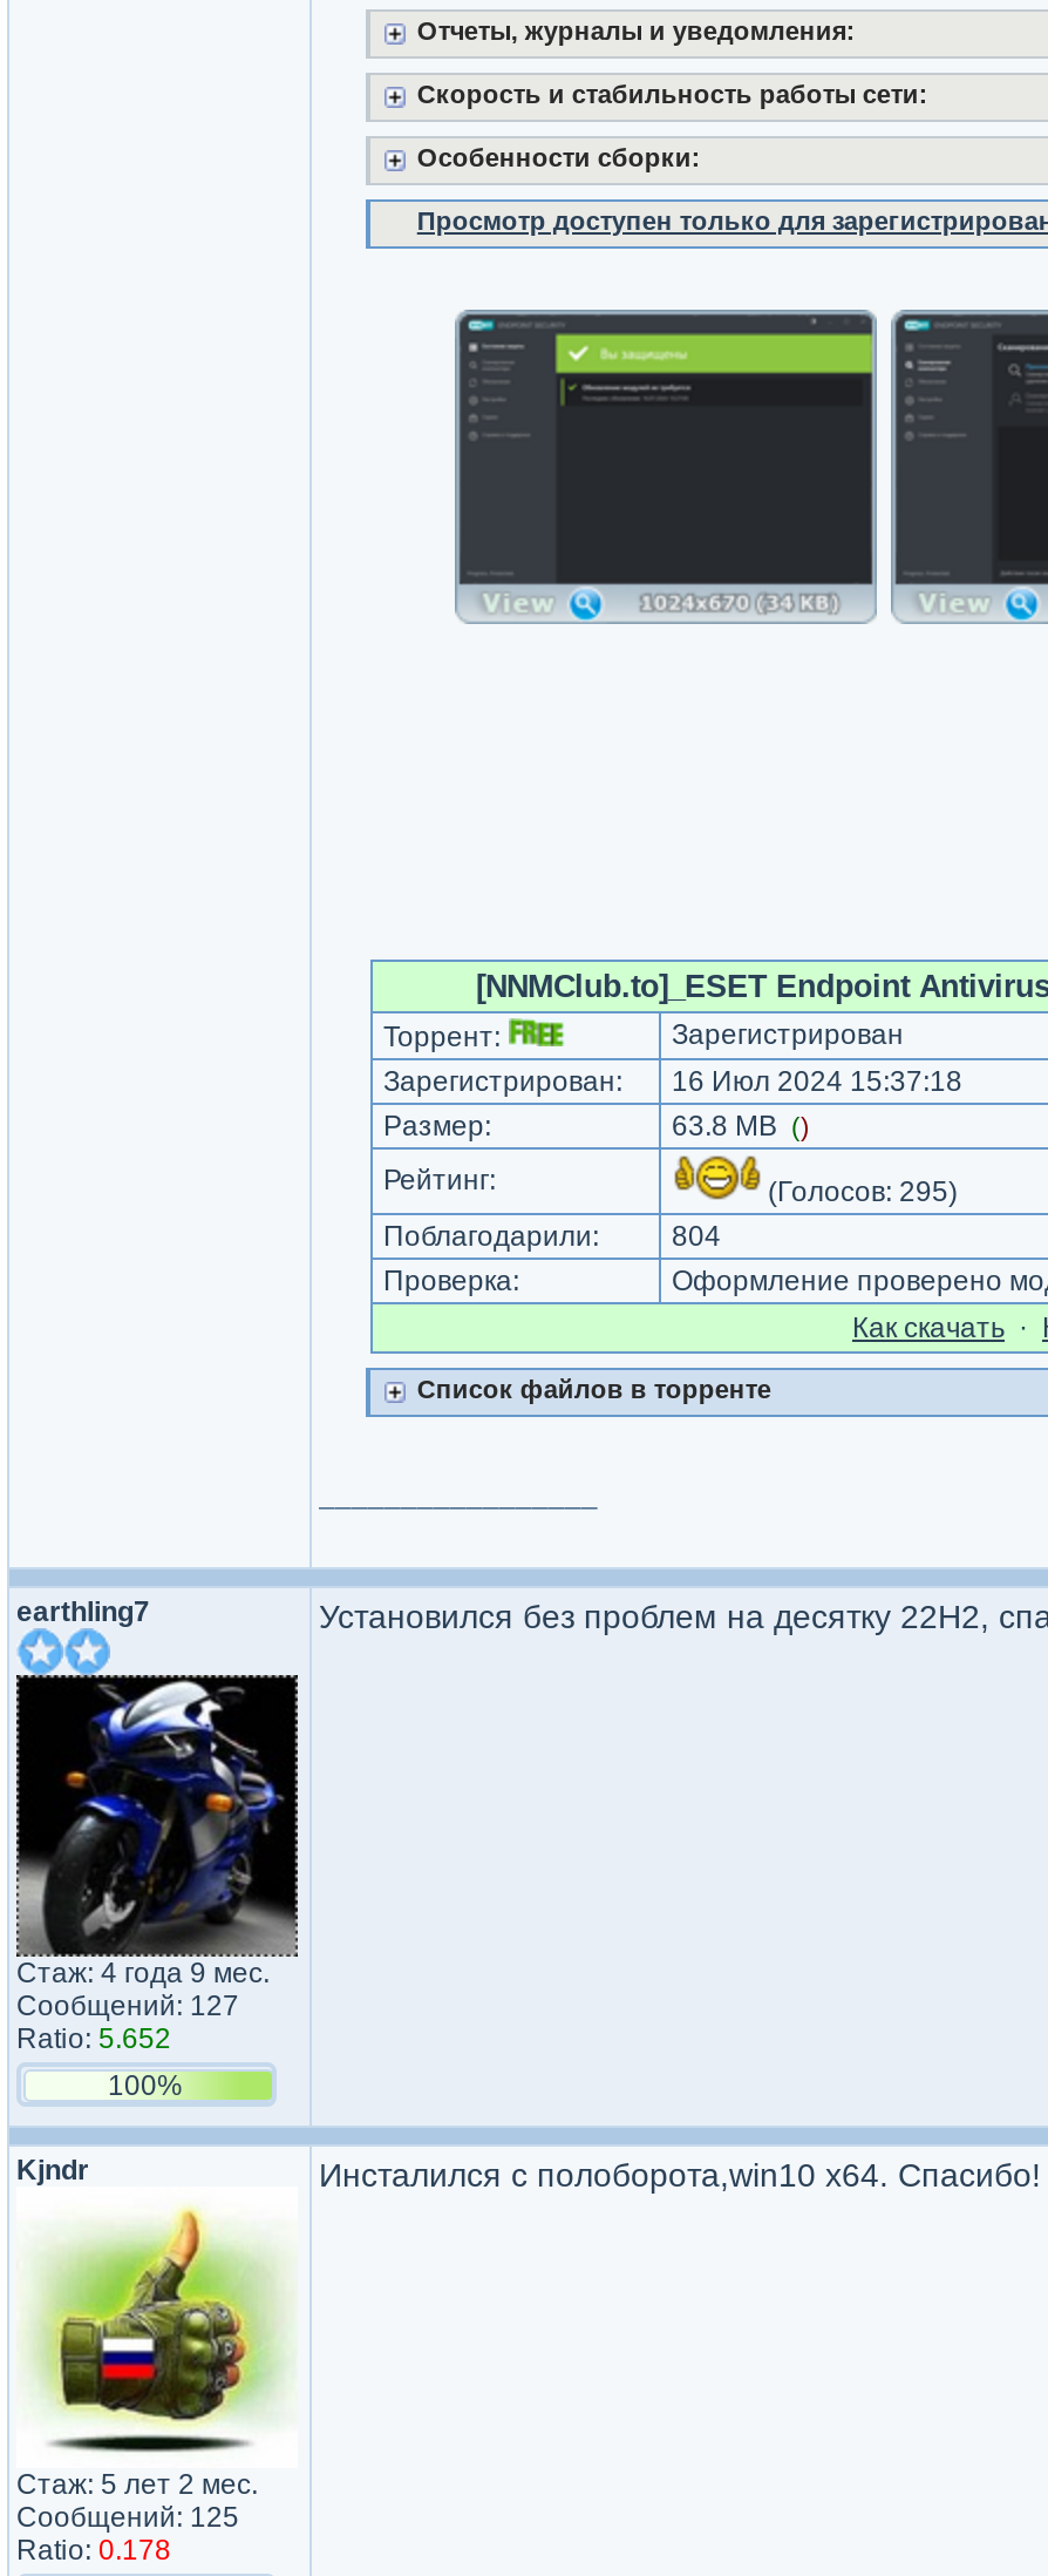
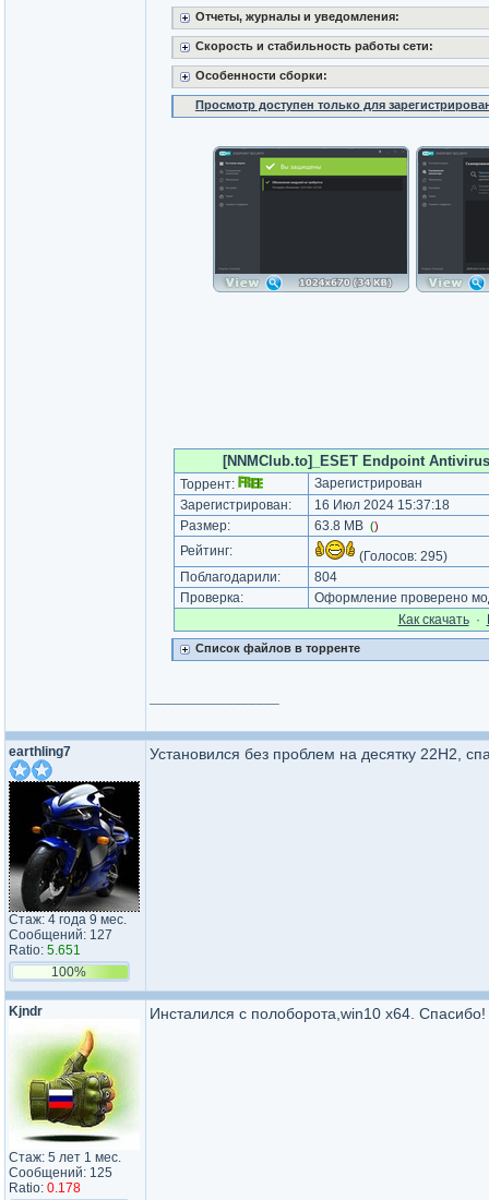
- Ratio: 5.652
+ Ratio: 5.651

- Стаж: 5 лет 2 мес.
+ Стаж: 5 лет 1 мес.
